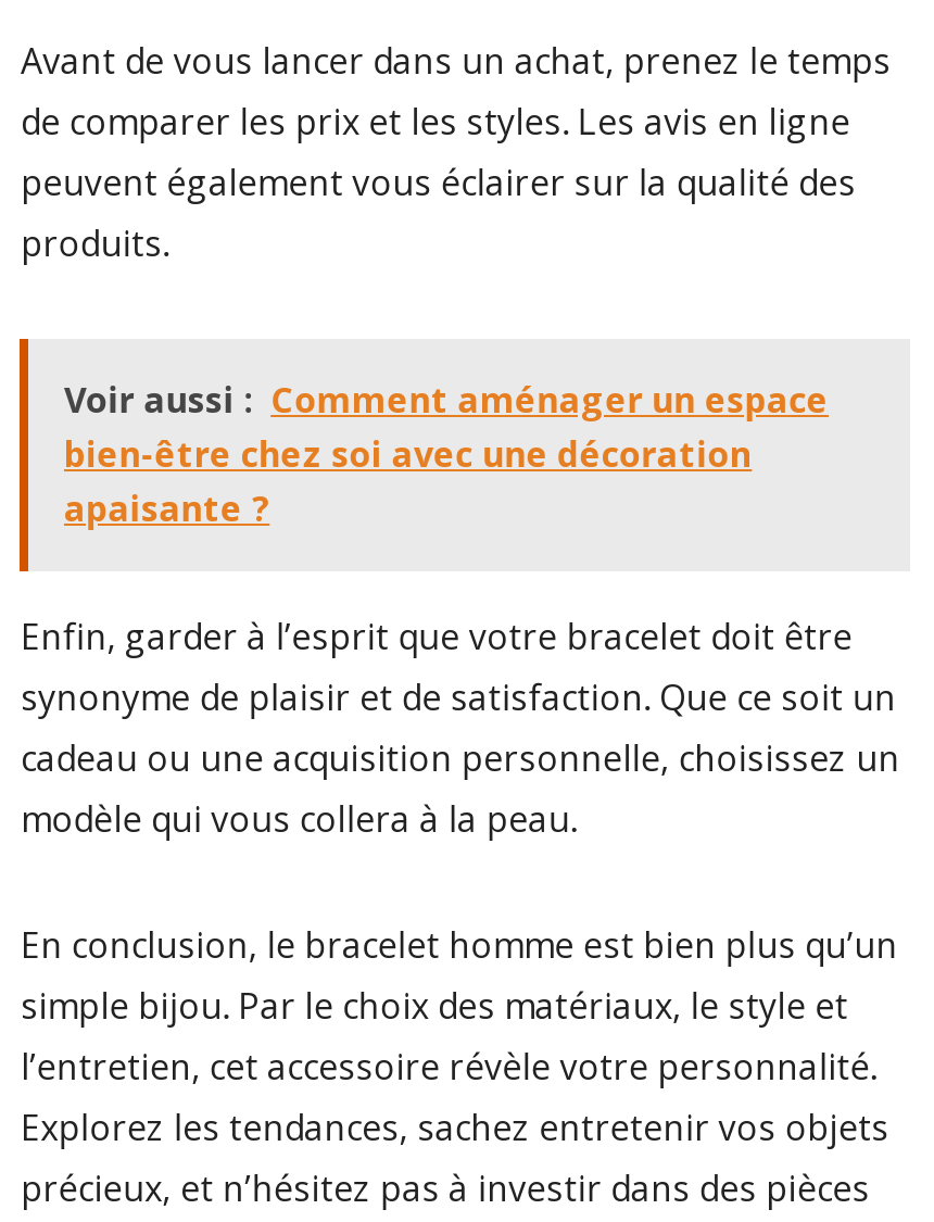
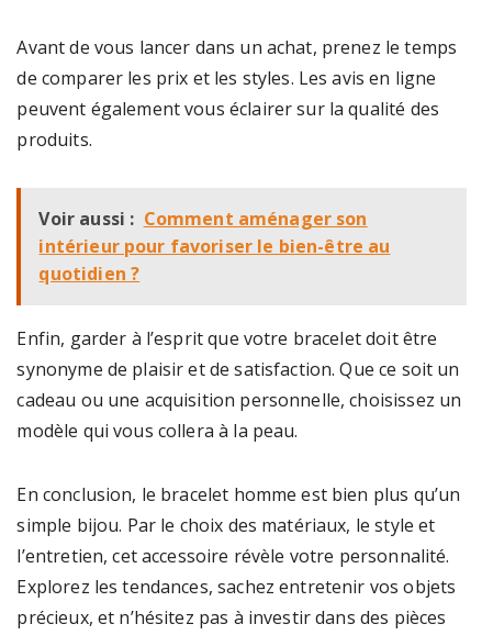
- Voir aussi : Comment aménager un espace
- bien-être chez soi avec une décoration
- apaisante ?
+ Voir aussi : Comment aménager son
+ intérieur pour favoriser le bien-être au
+ quotidien ?
